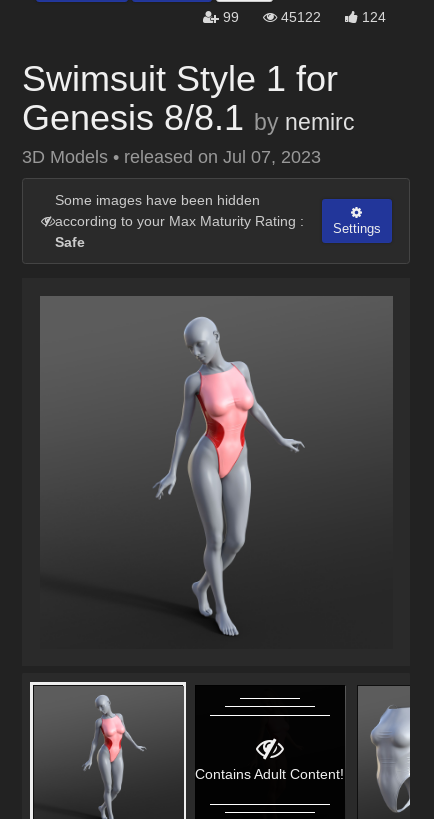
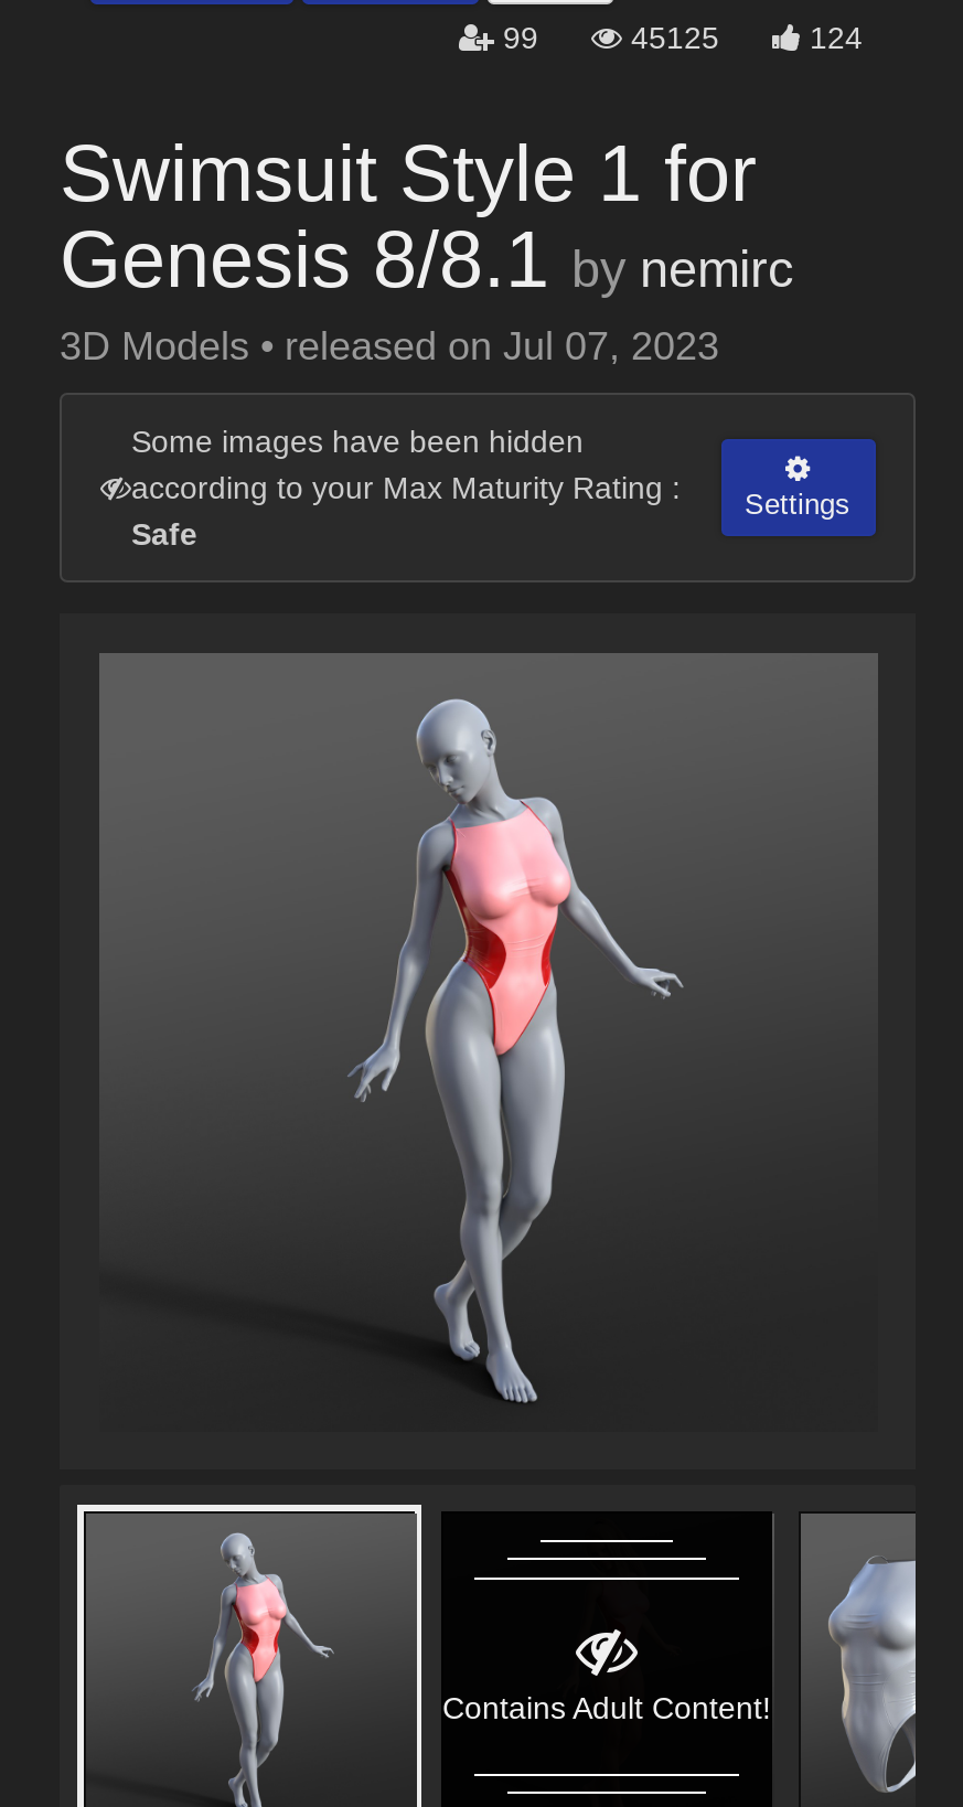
- 45122
+ 45125
